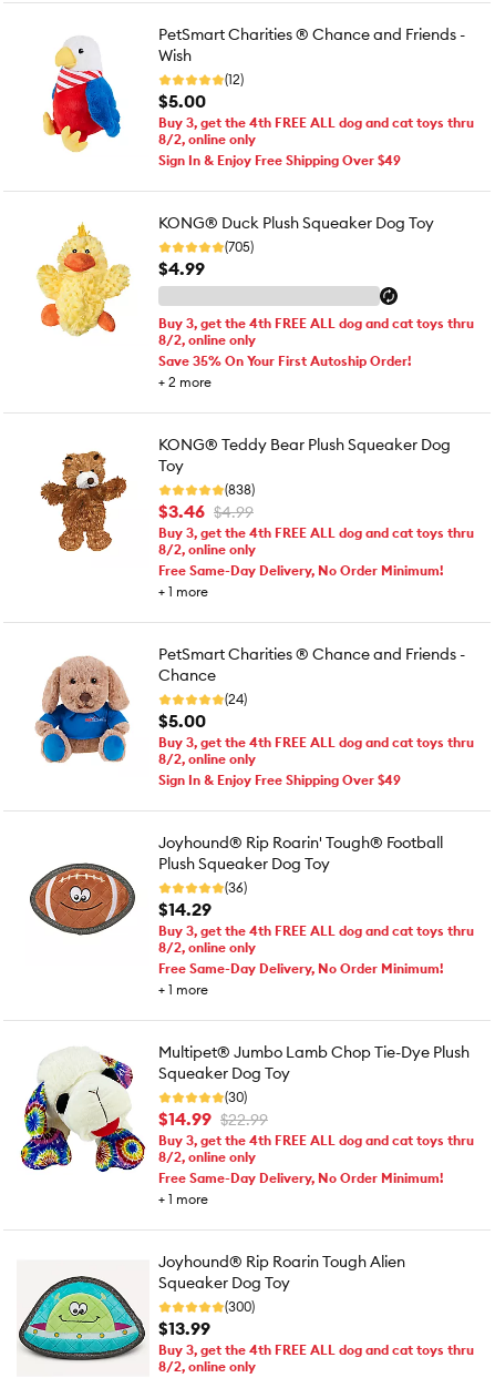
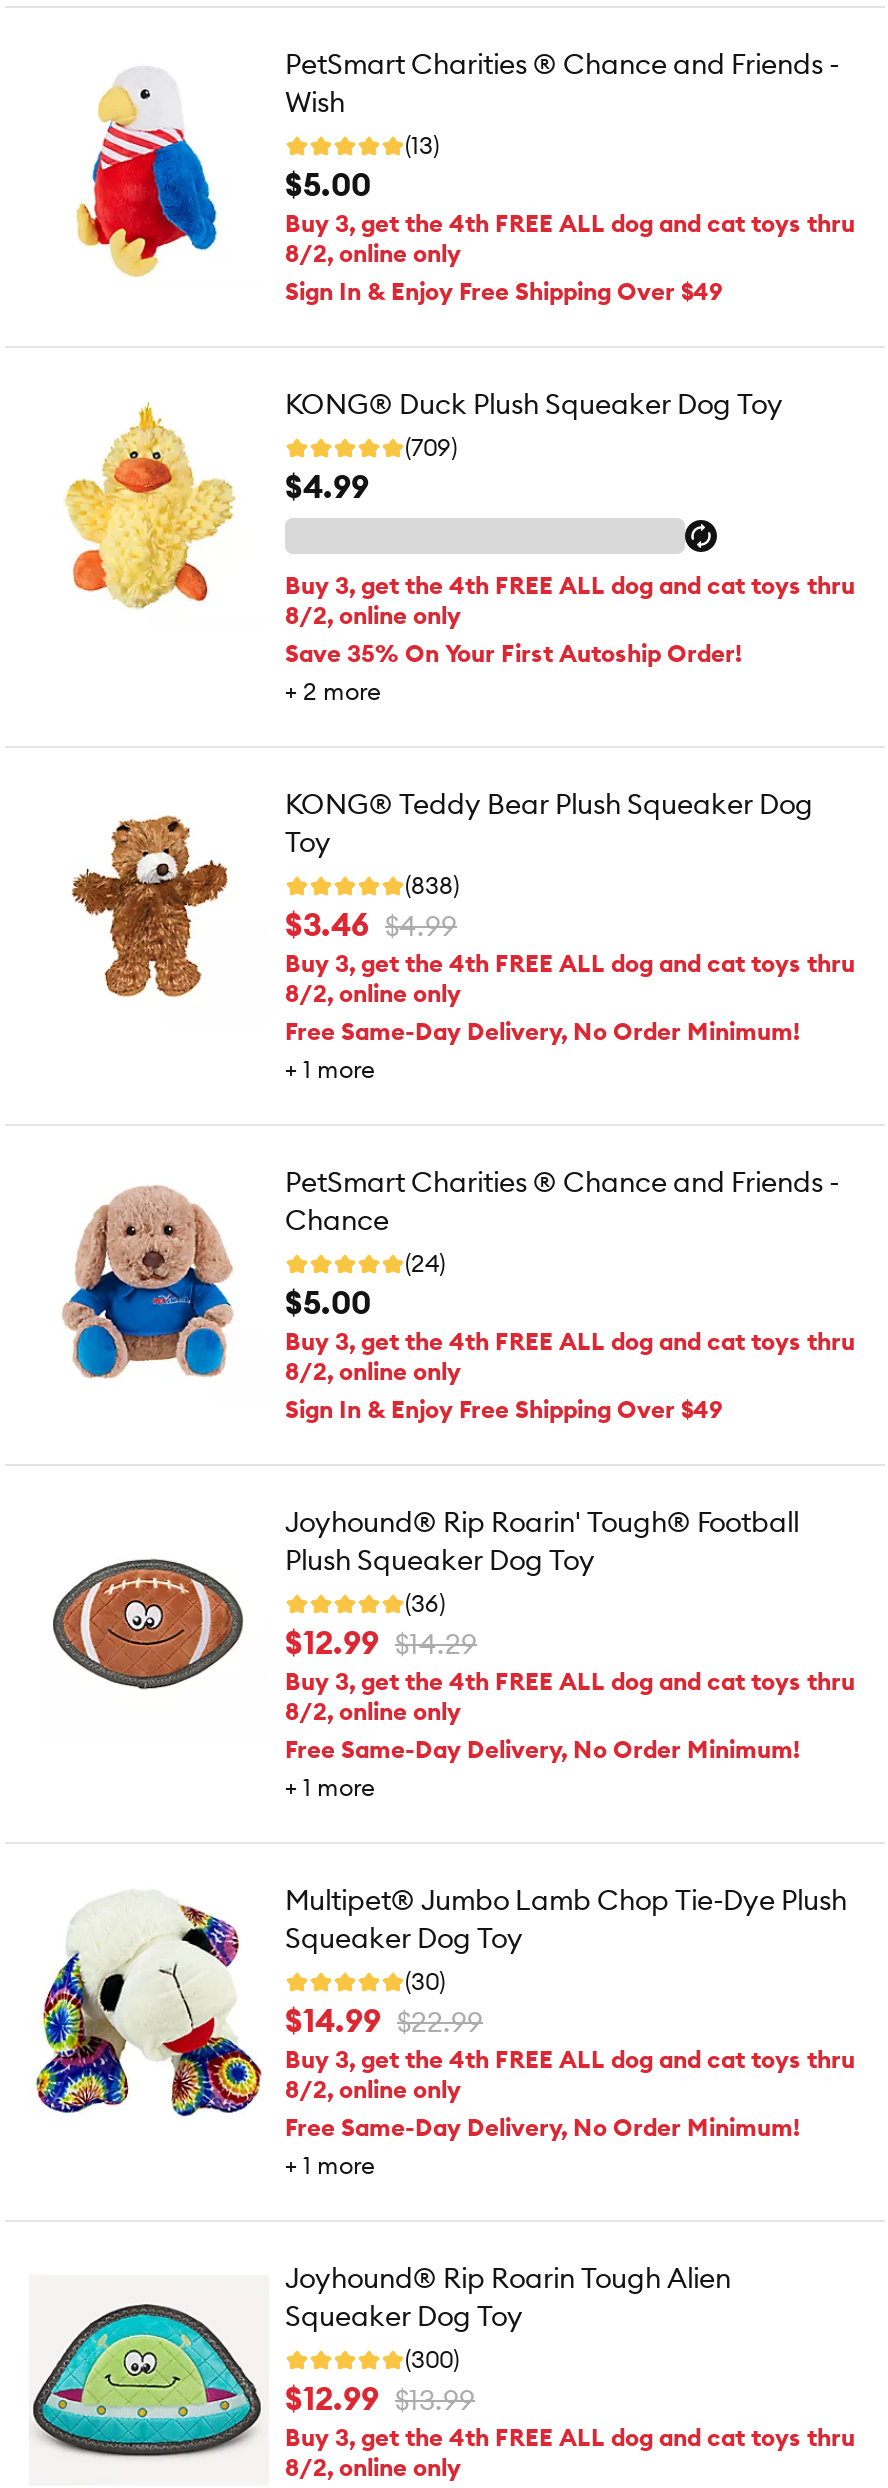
- (12)
+ (13)

- (705)
+ (709)

- $14.29
+ $12.99 $14.29

- $13.99
+ $12.99 $13.99
